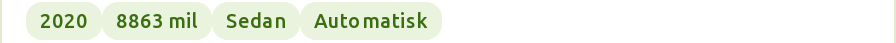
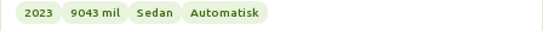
- 2020
- 8863 mil
+ 2023
+ 9043 mil
